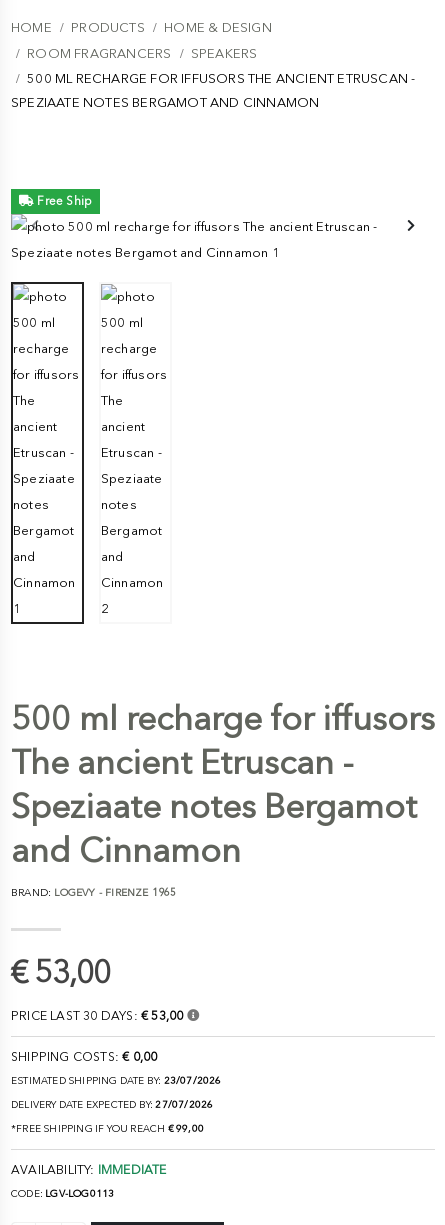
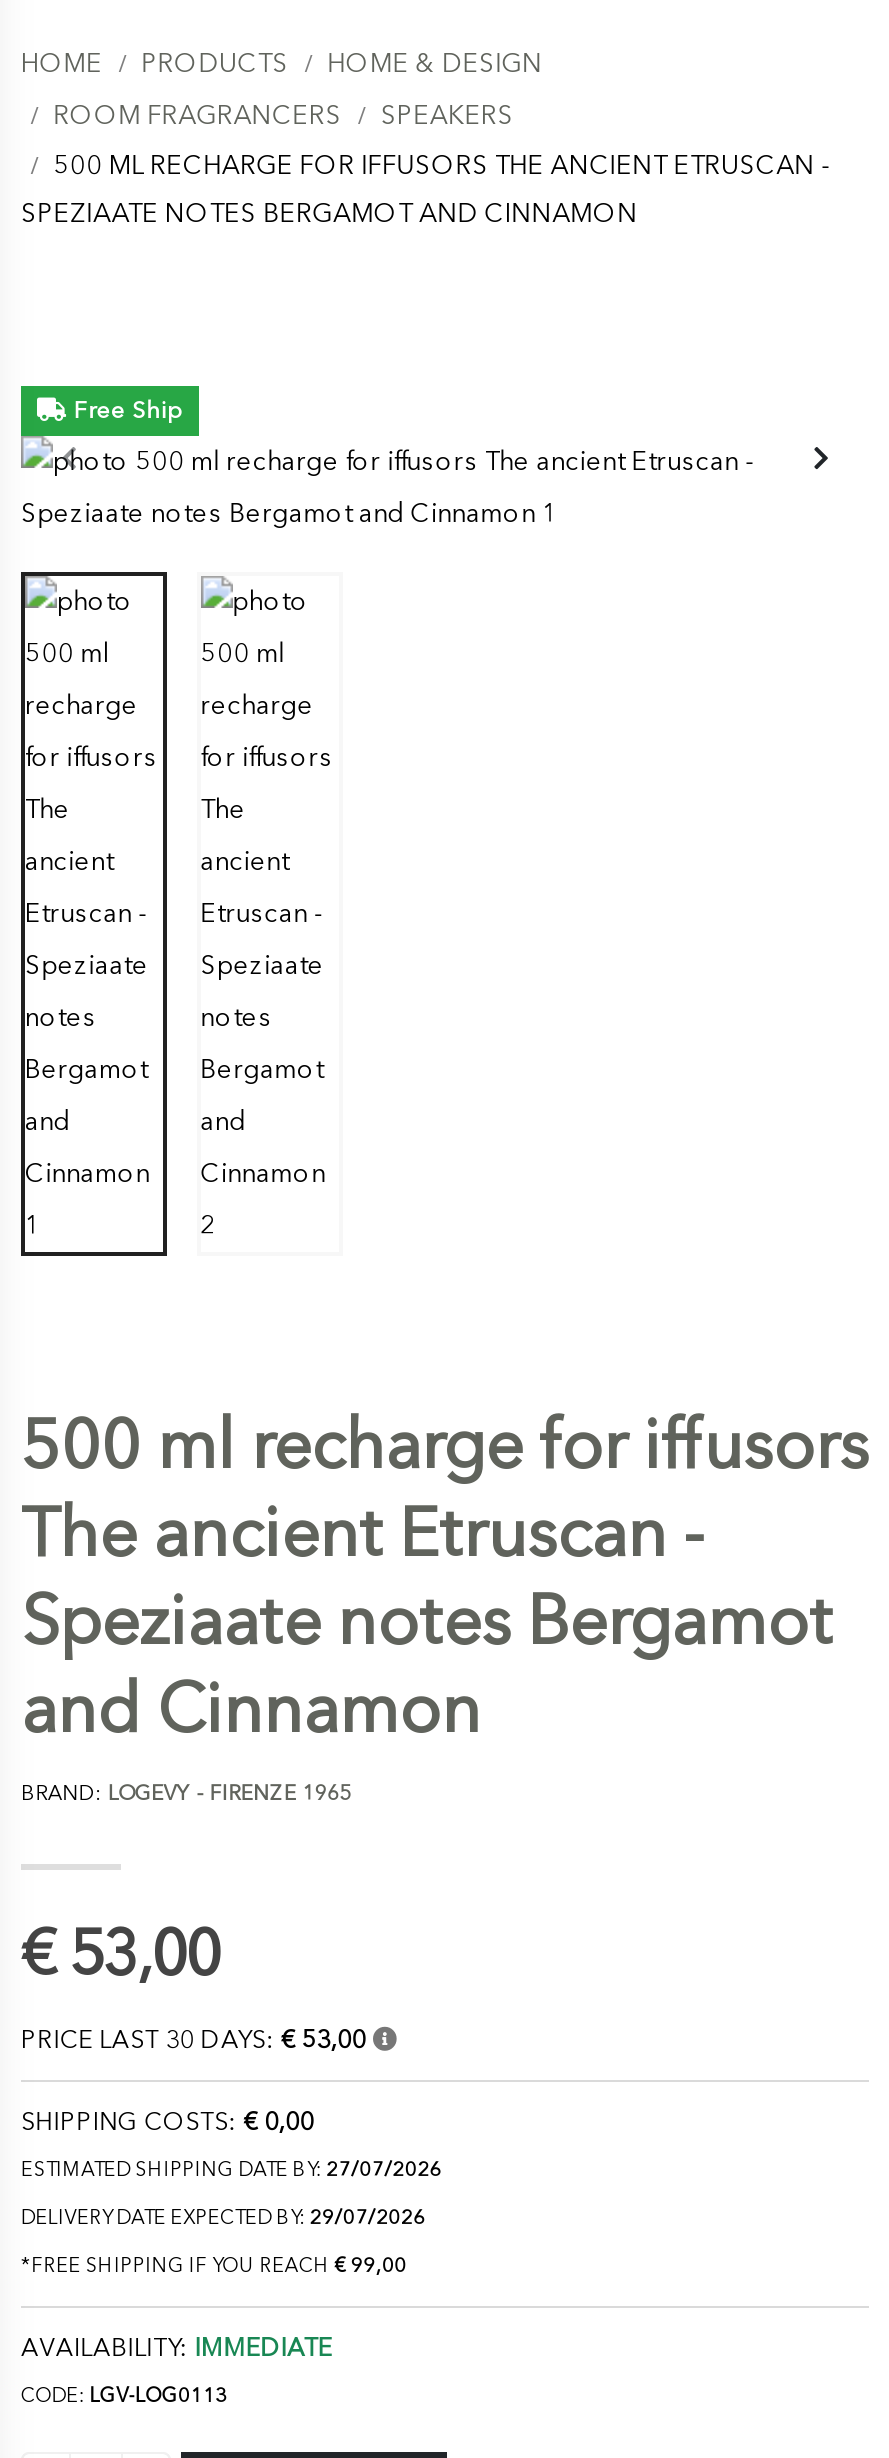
- ESTIMATED SHIPPING DATE BY: 23/07/2026
+ ESTIMATED SHIPPING DATE BY: 27/07/2026

- DELIVERY DATE EXPECTED BY: 27/07/2026
+ DELIVERY DATE EXPECTED BY: 29/07/2026
